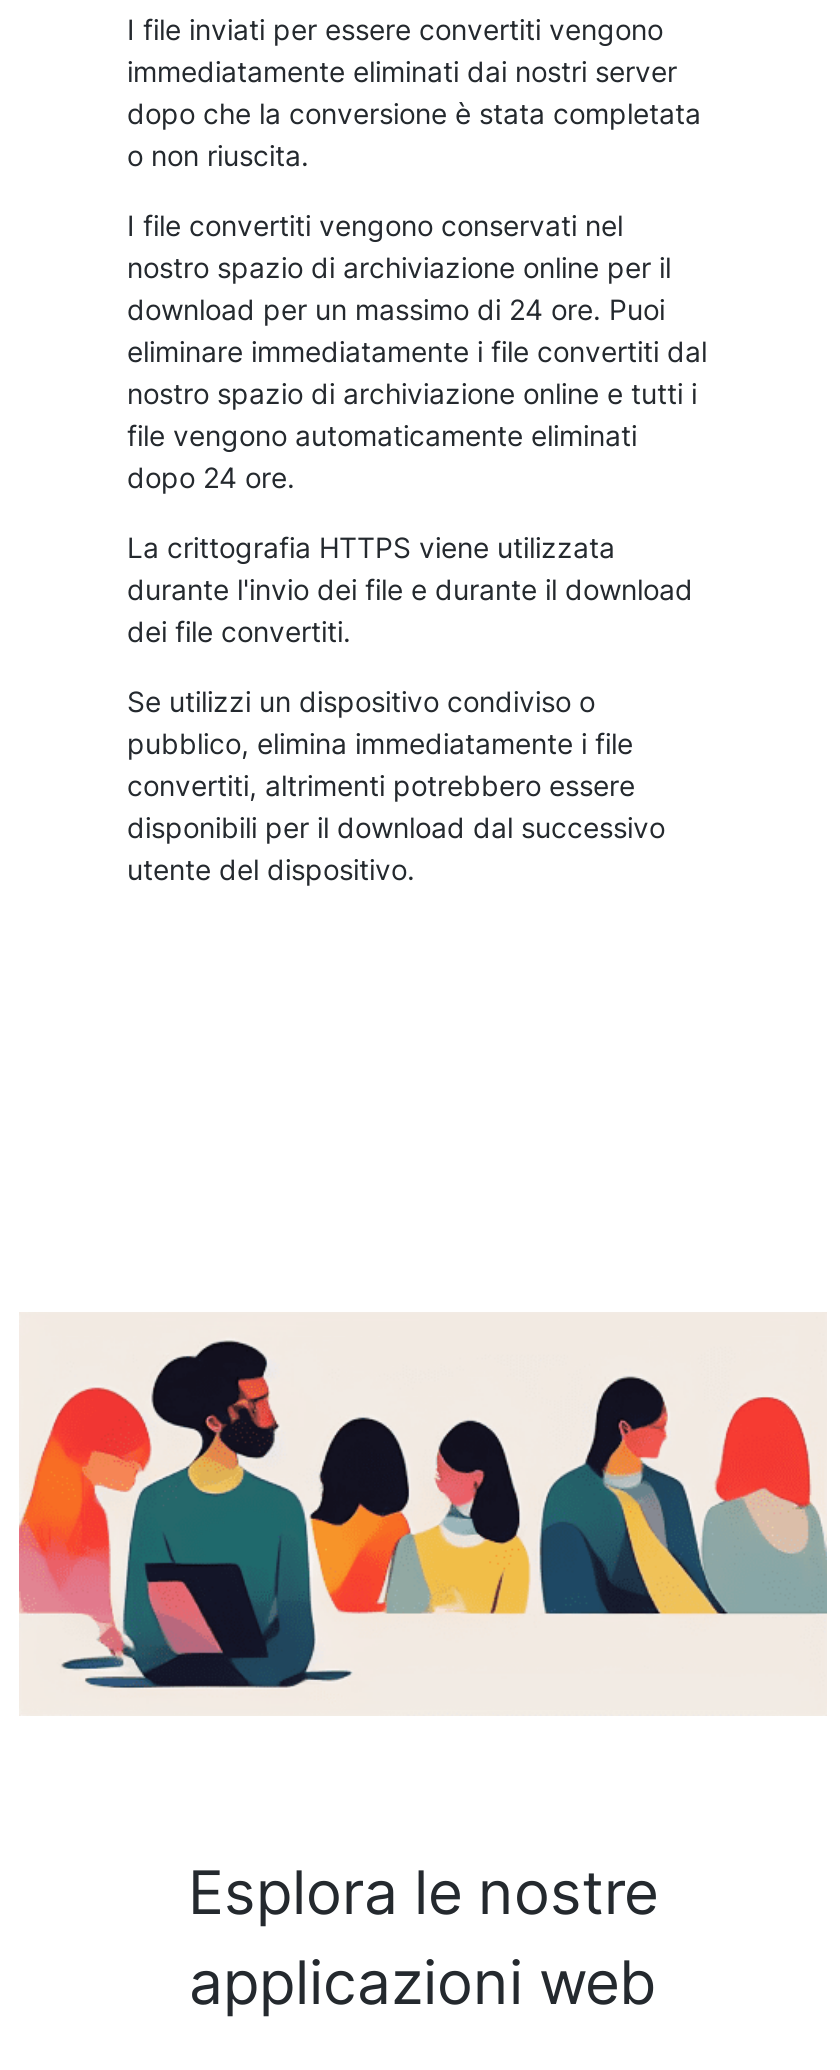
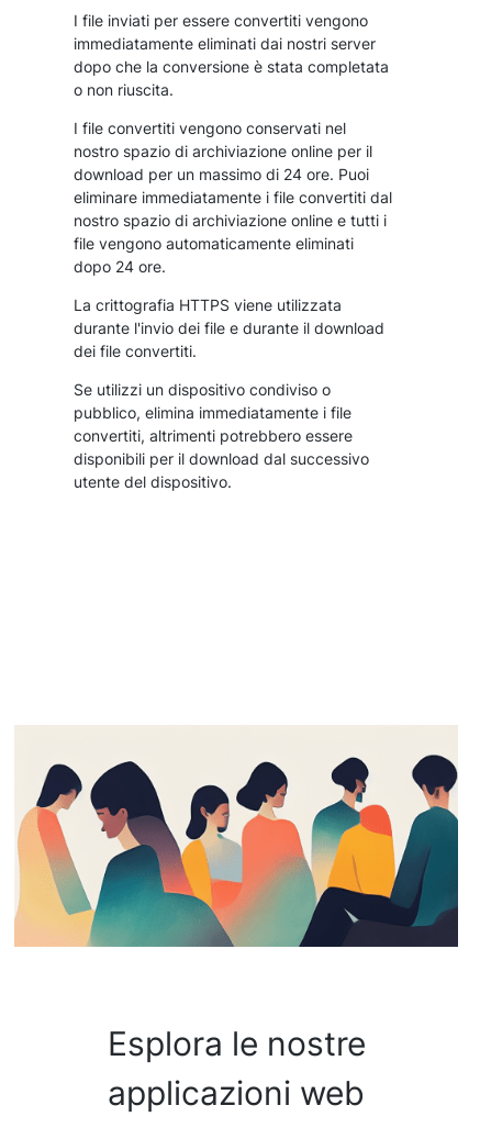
- [image]
+ [image]
